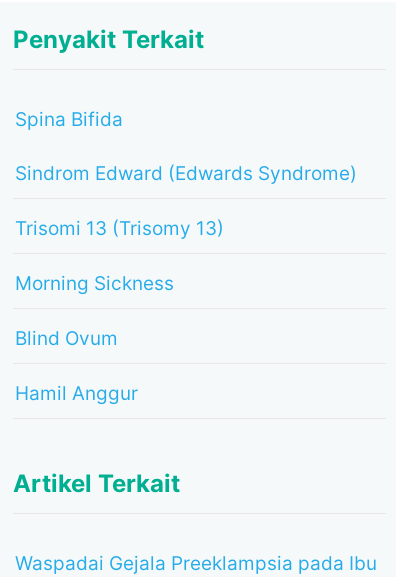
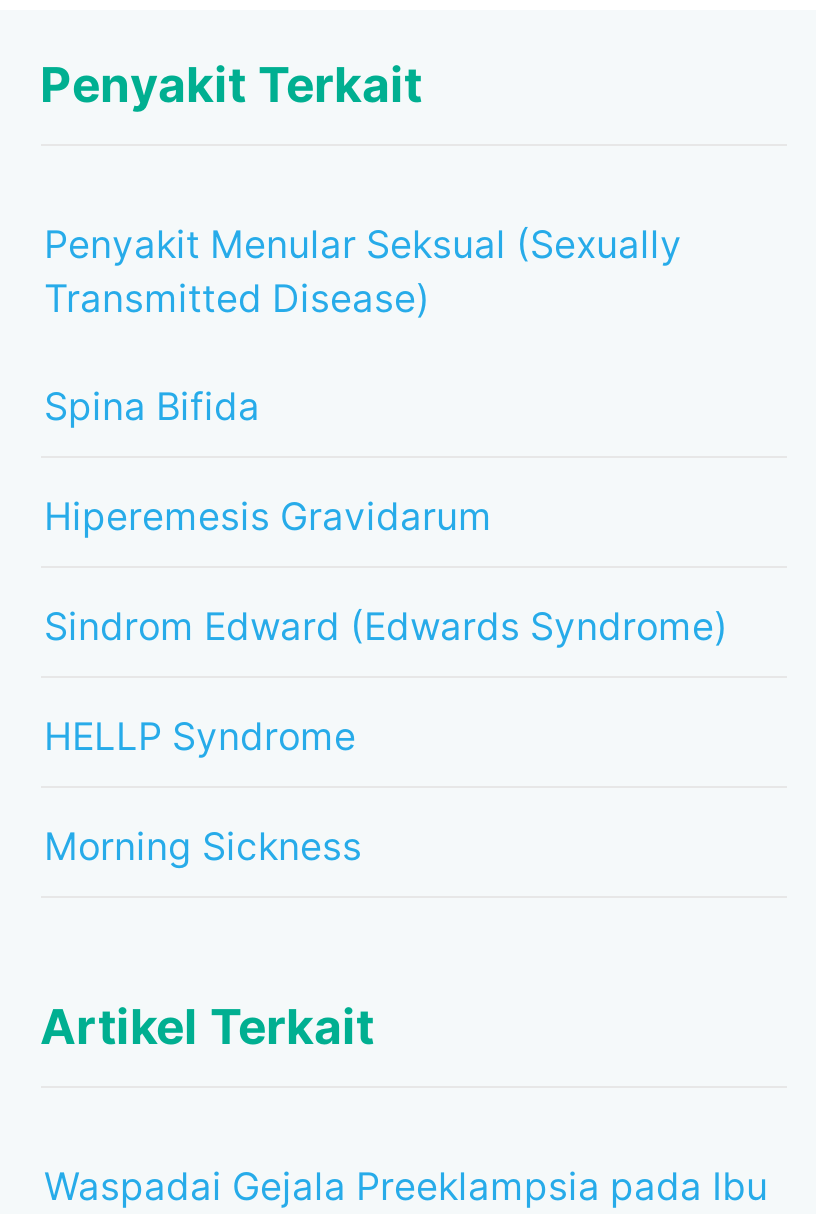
+ Penyakit Menular Seksual (Sexually
+ Transmitted Disease)

moved down: Spina Bifida

+ Hiperemesis Gravidarum

moved down: Sindrom Edward (Edwards Syndrome)

- Trisomi 13 (Trisomy 13)
+ HELLP Syndrome

moved down: Morning Sickness

- Blind Ovum
- Hamil Anggur
